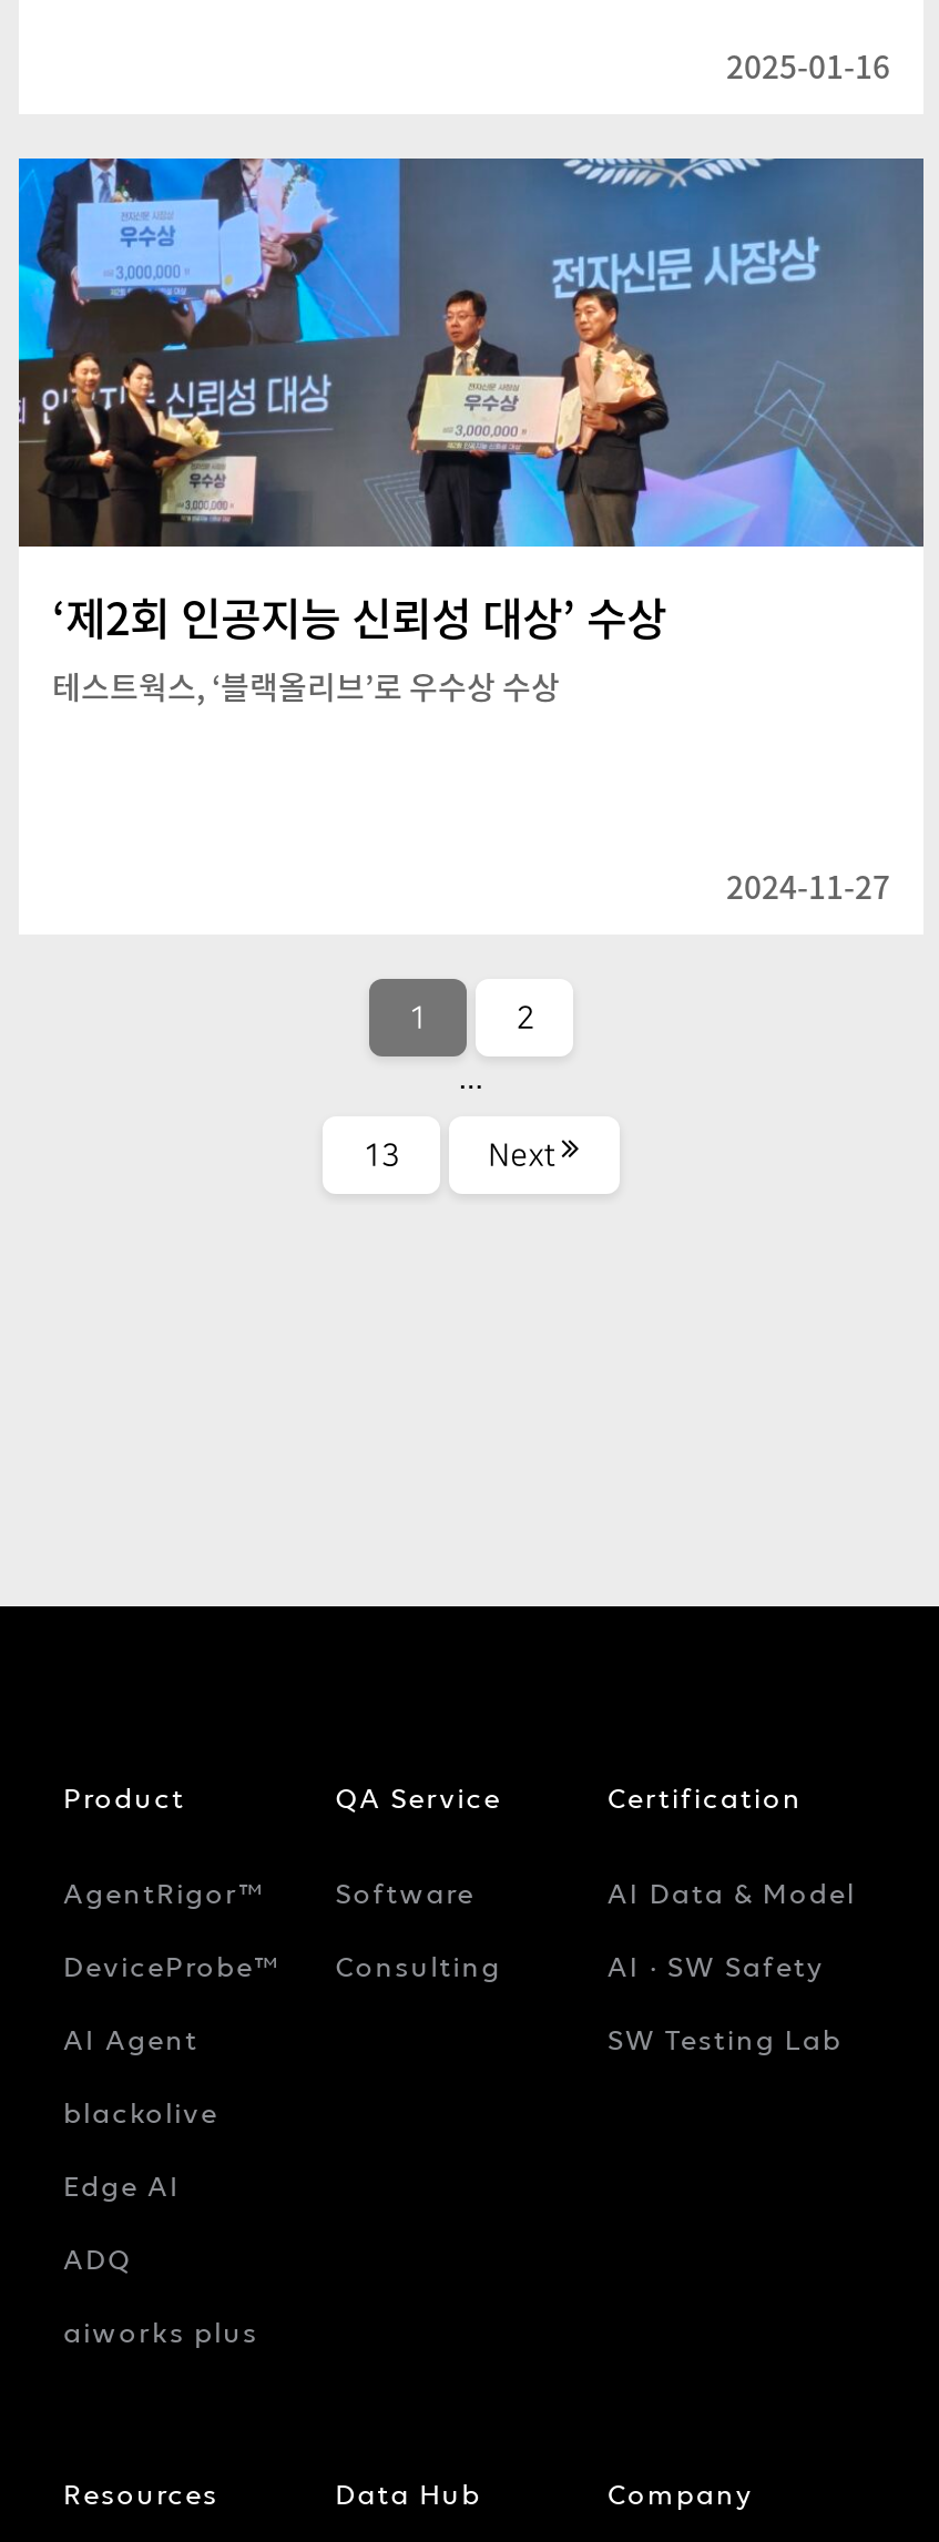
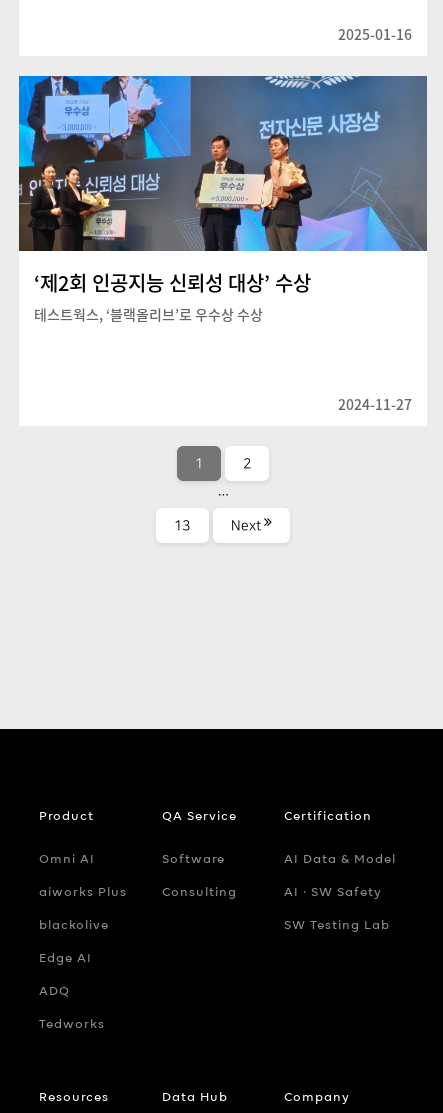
- AgentRigor™
- DeviceProbe™
- AI Agent
+ Omni AI
+ aiworks Plus

- aiworks plus
+ Tedworks
